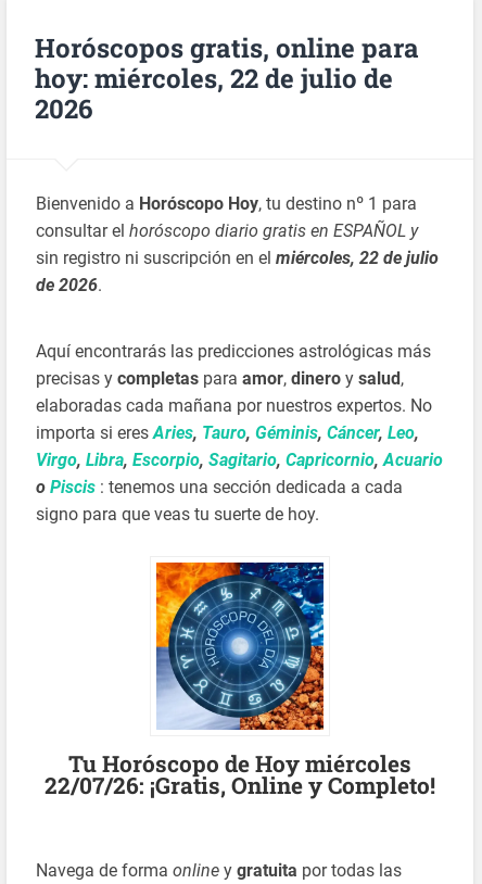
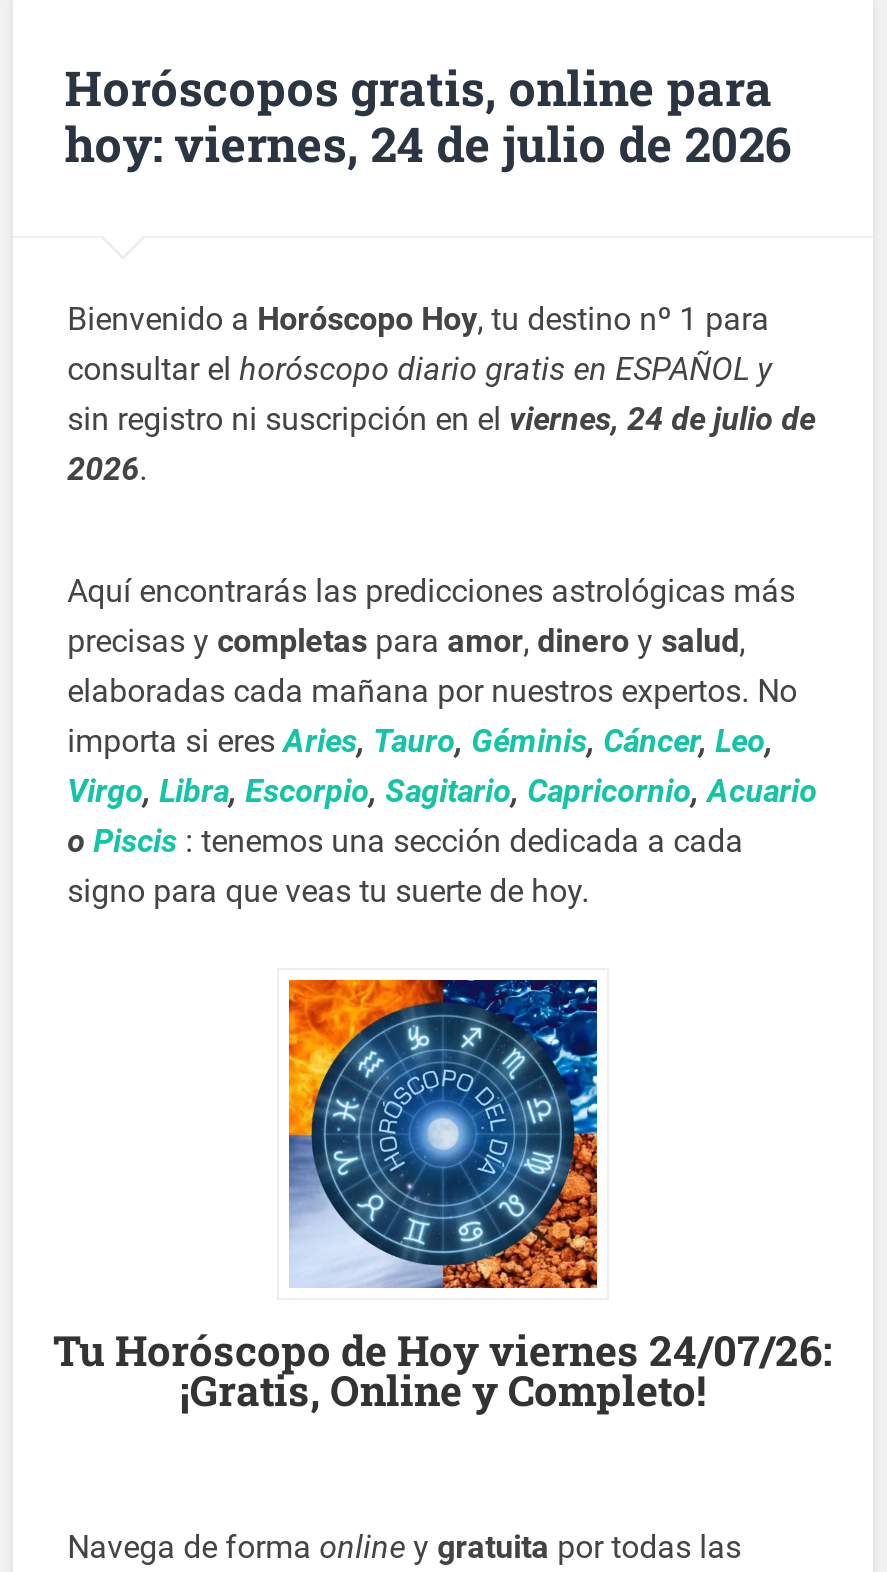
- hoy: miércoles, 22 de julio de
- 2026
+ hoy: viernes, 24 de julio de 2026

- sin registro ni suscripción en el miércoles, 22 de julio
- de 2026.
+ sin registro ni suscripción en el viernes, 24 de julio de
+ 2026.

- Tu Horóscopo de Hoy miércoles
- 22/07/26: ¡Gratis, Online y Completo!
+ Tu Horóscopo de Hoy viernes 24/07/26:
+ ¡Gratis, Online y Completo!
